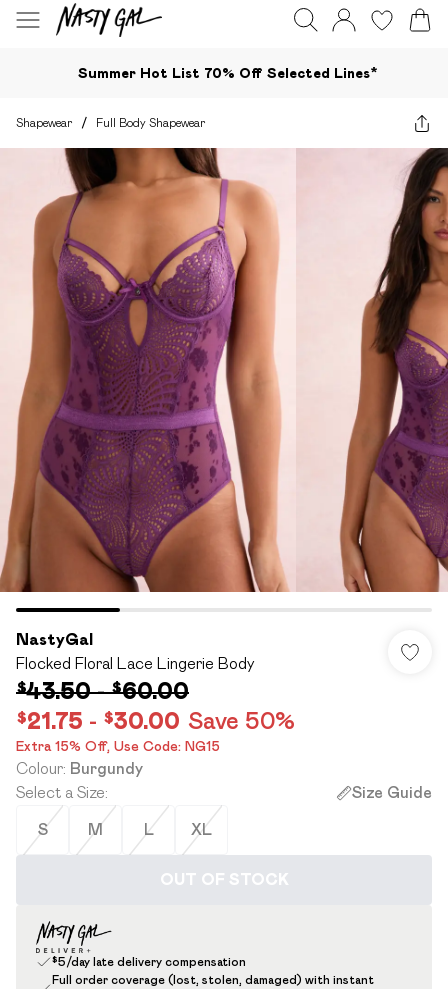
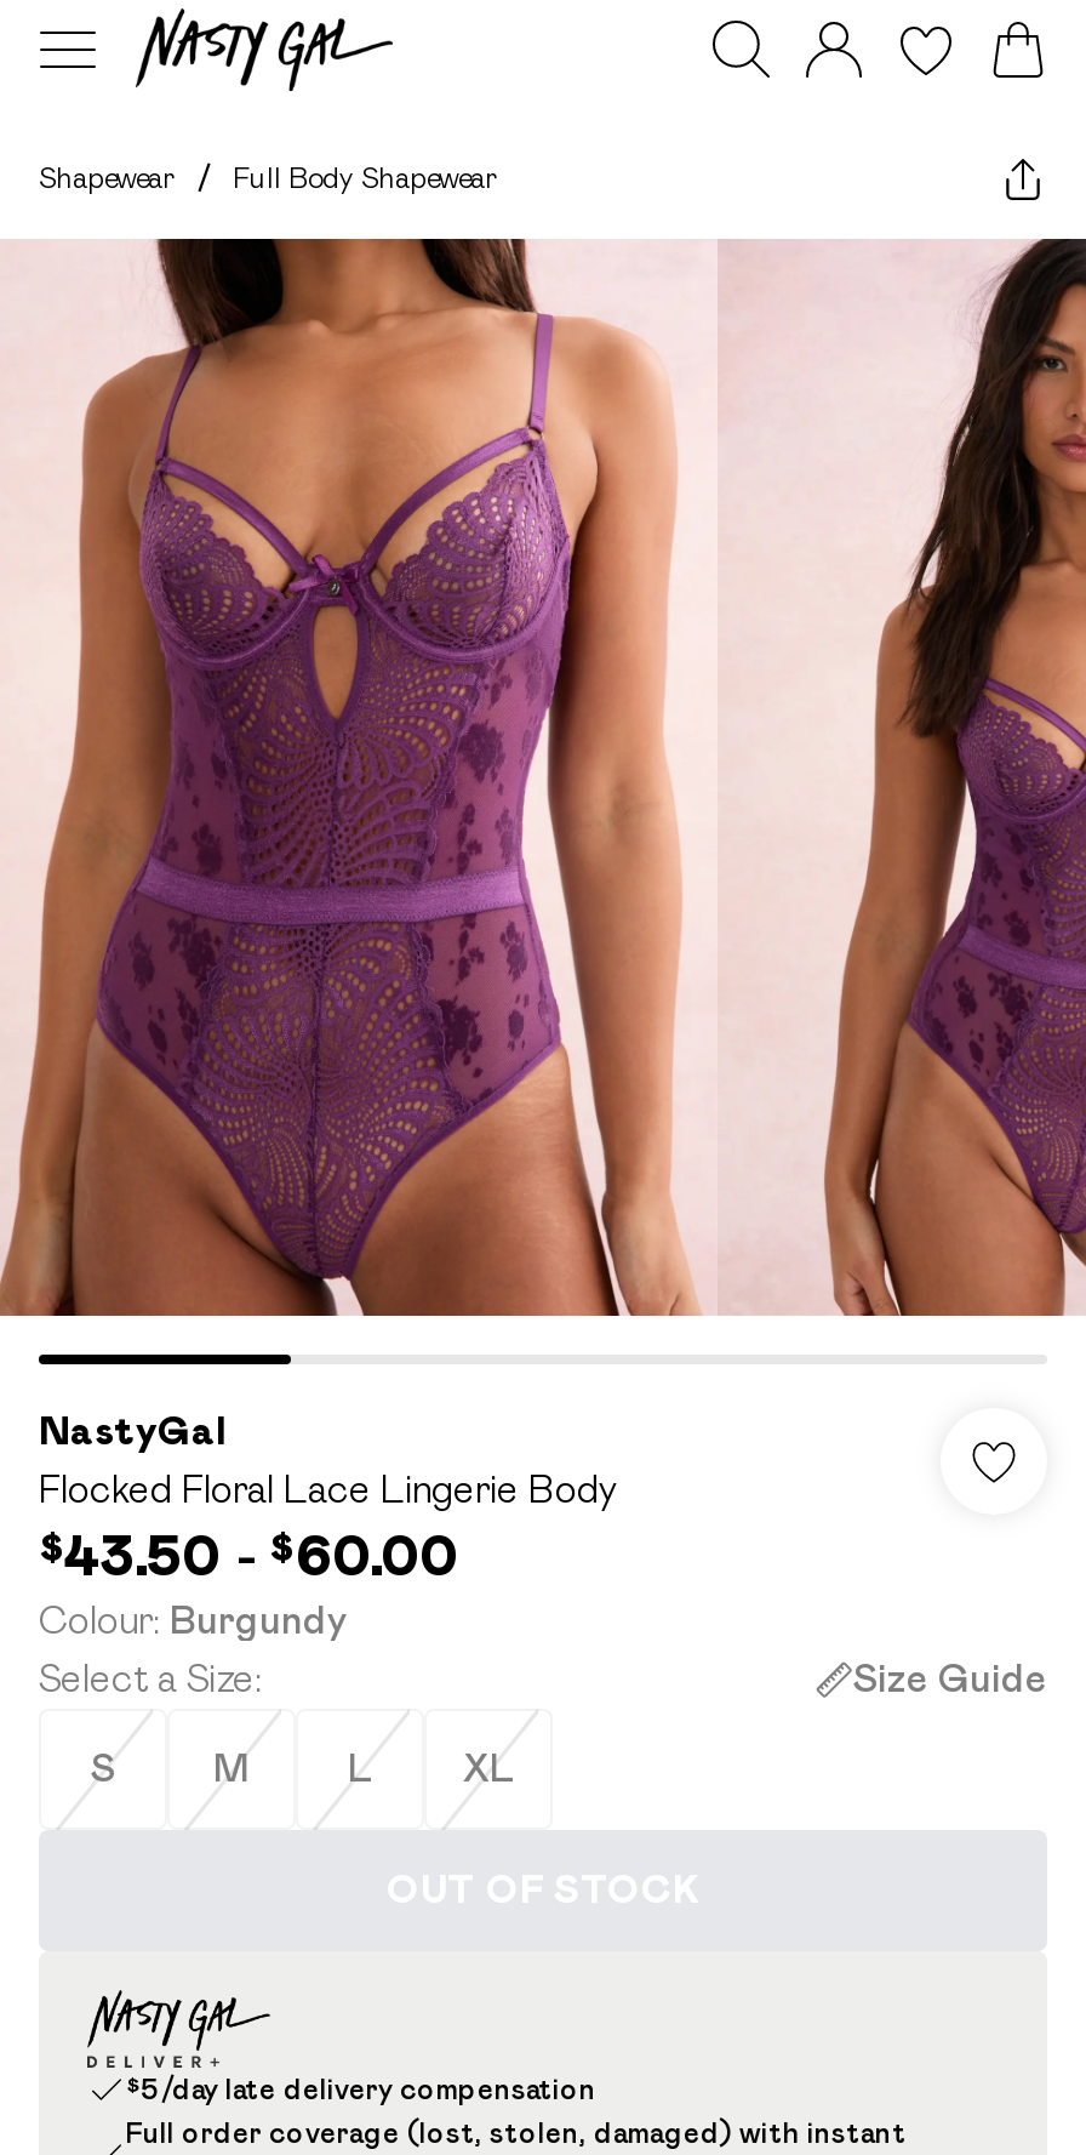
- Summer Hot List 70% Off Selected Lines*

- $21.75 - $30.00 Save 50%
- Extra 15% Off, Use Code: NG15
